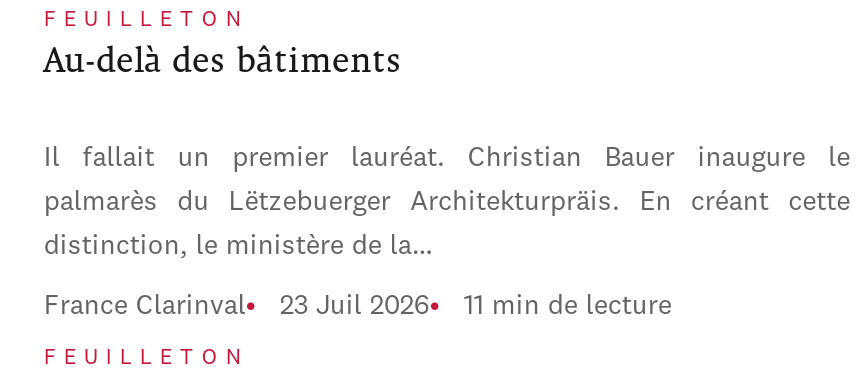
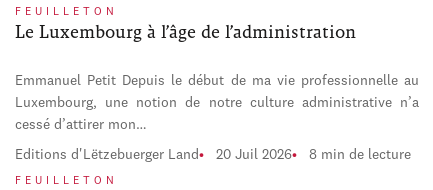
- Au-delà des bâtiments
+ Le Luxembourg à l’âge de l’administration

- Il fallait un premier lauréat. Christian Bauer inaugure le
+ Emmanuel Petit Depuis le début de ma vie professionnelle au

- palmarès du Lëtzebuerger Architekturpräis. En créant cette
+ Luxembourg, une notion de notre culture administrative n’a

- distinction, le ministère de la…
+ cessé d’attirer mon…

- France Clarinval
- 23 Juil 2026
- 11 min de lecture
+ Editions d'Lëtzebuerger Land
+ 20 Juil 2026
+ 8 min de lecture
